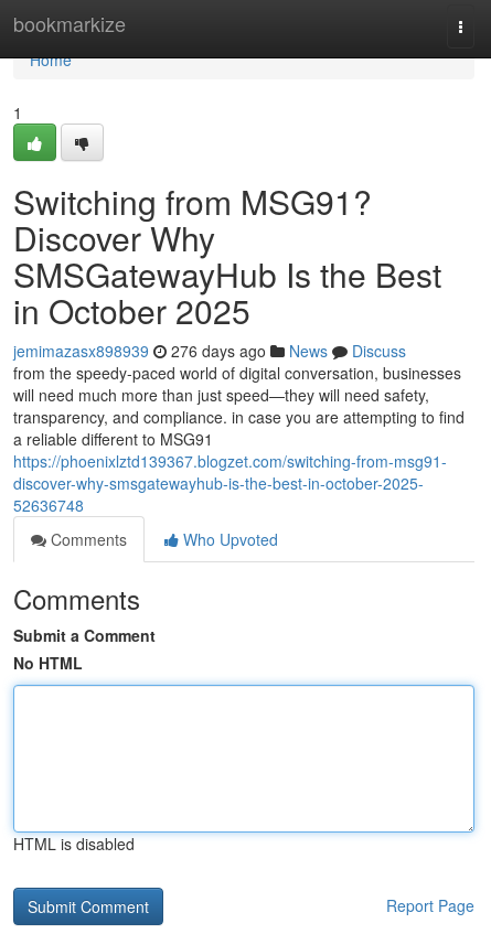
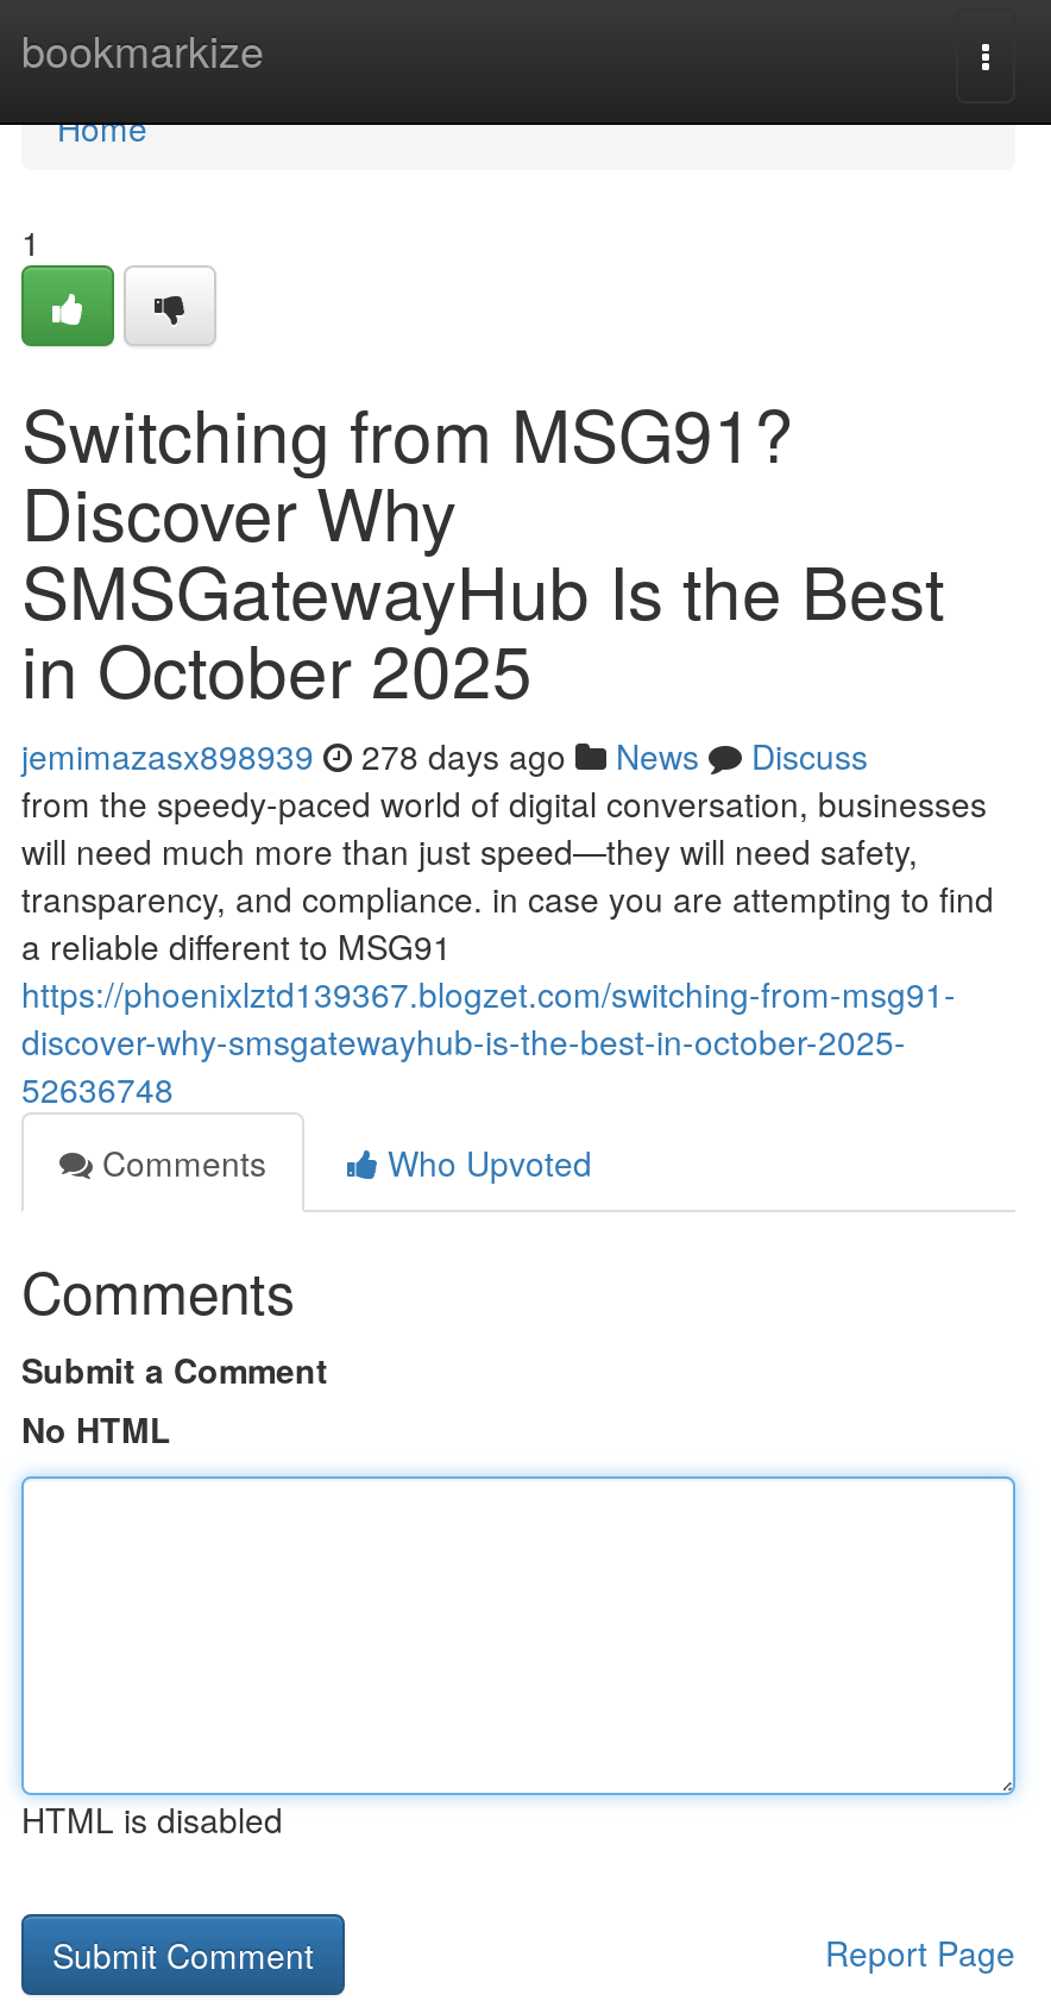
- jemimazasx898939 276 days ago News Discuss
+ jemimazasx898939 278 days ago News Discuss
